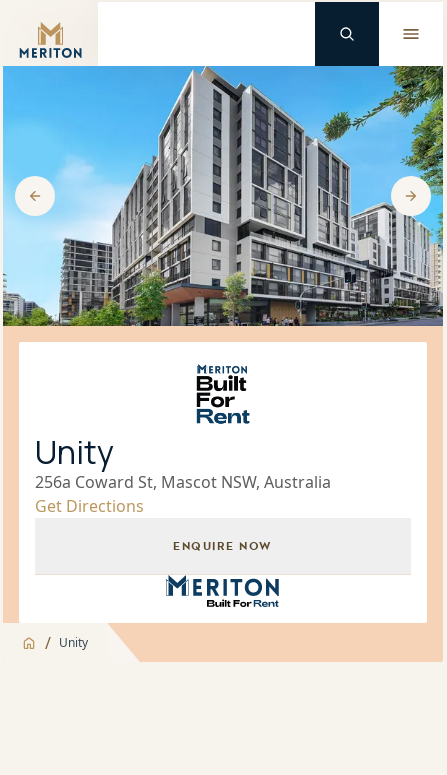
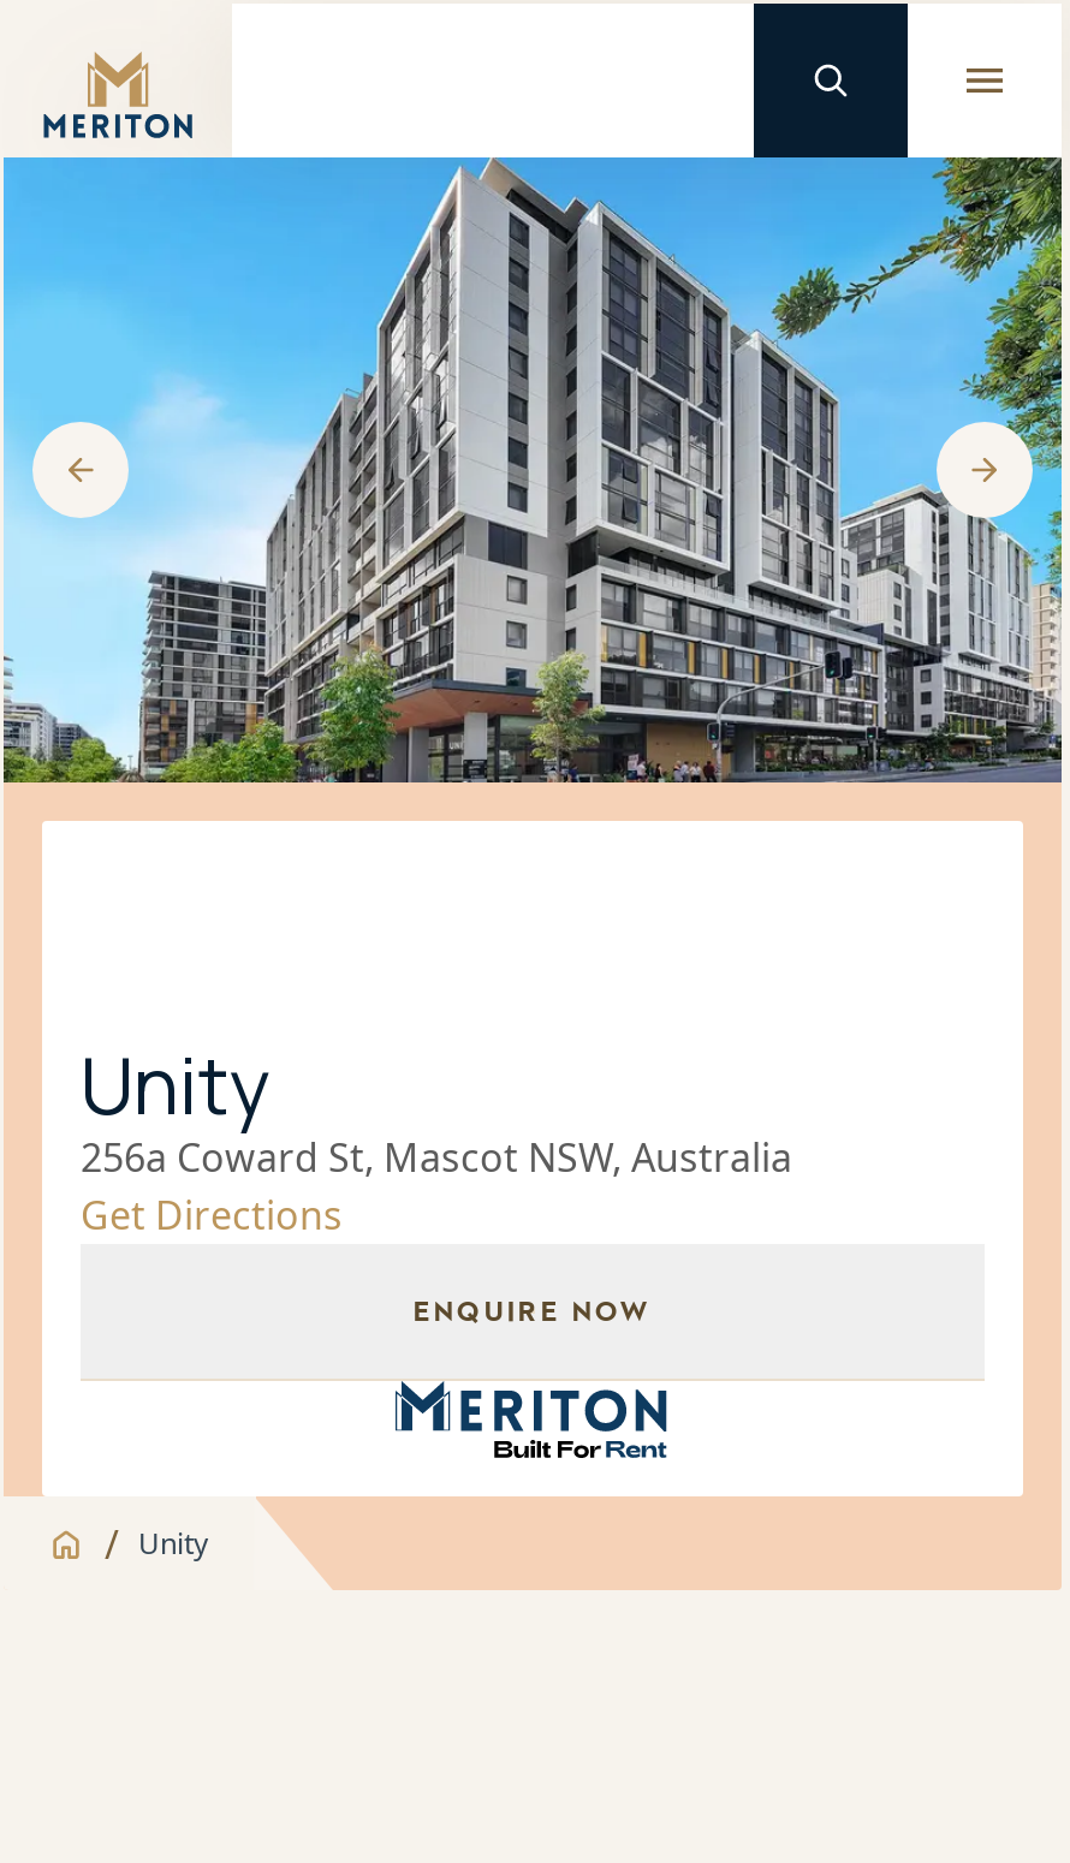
- [image]
